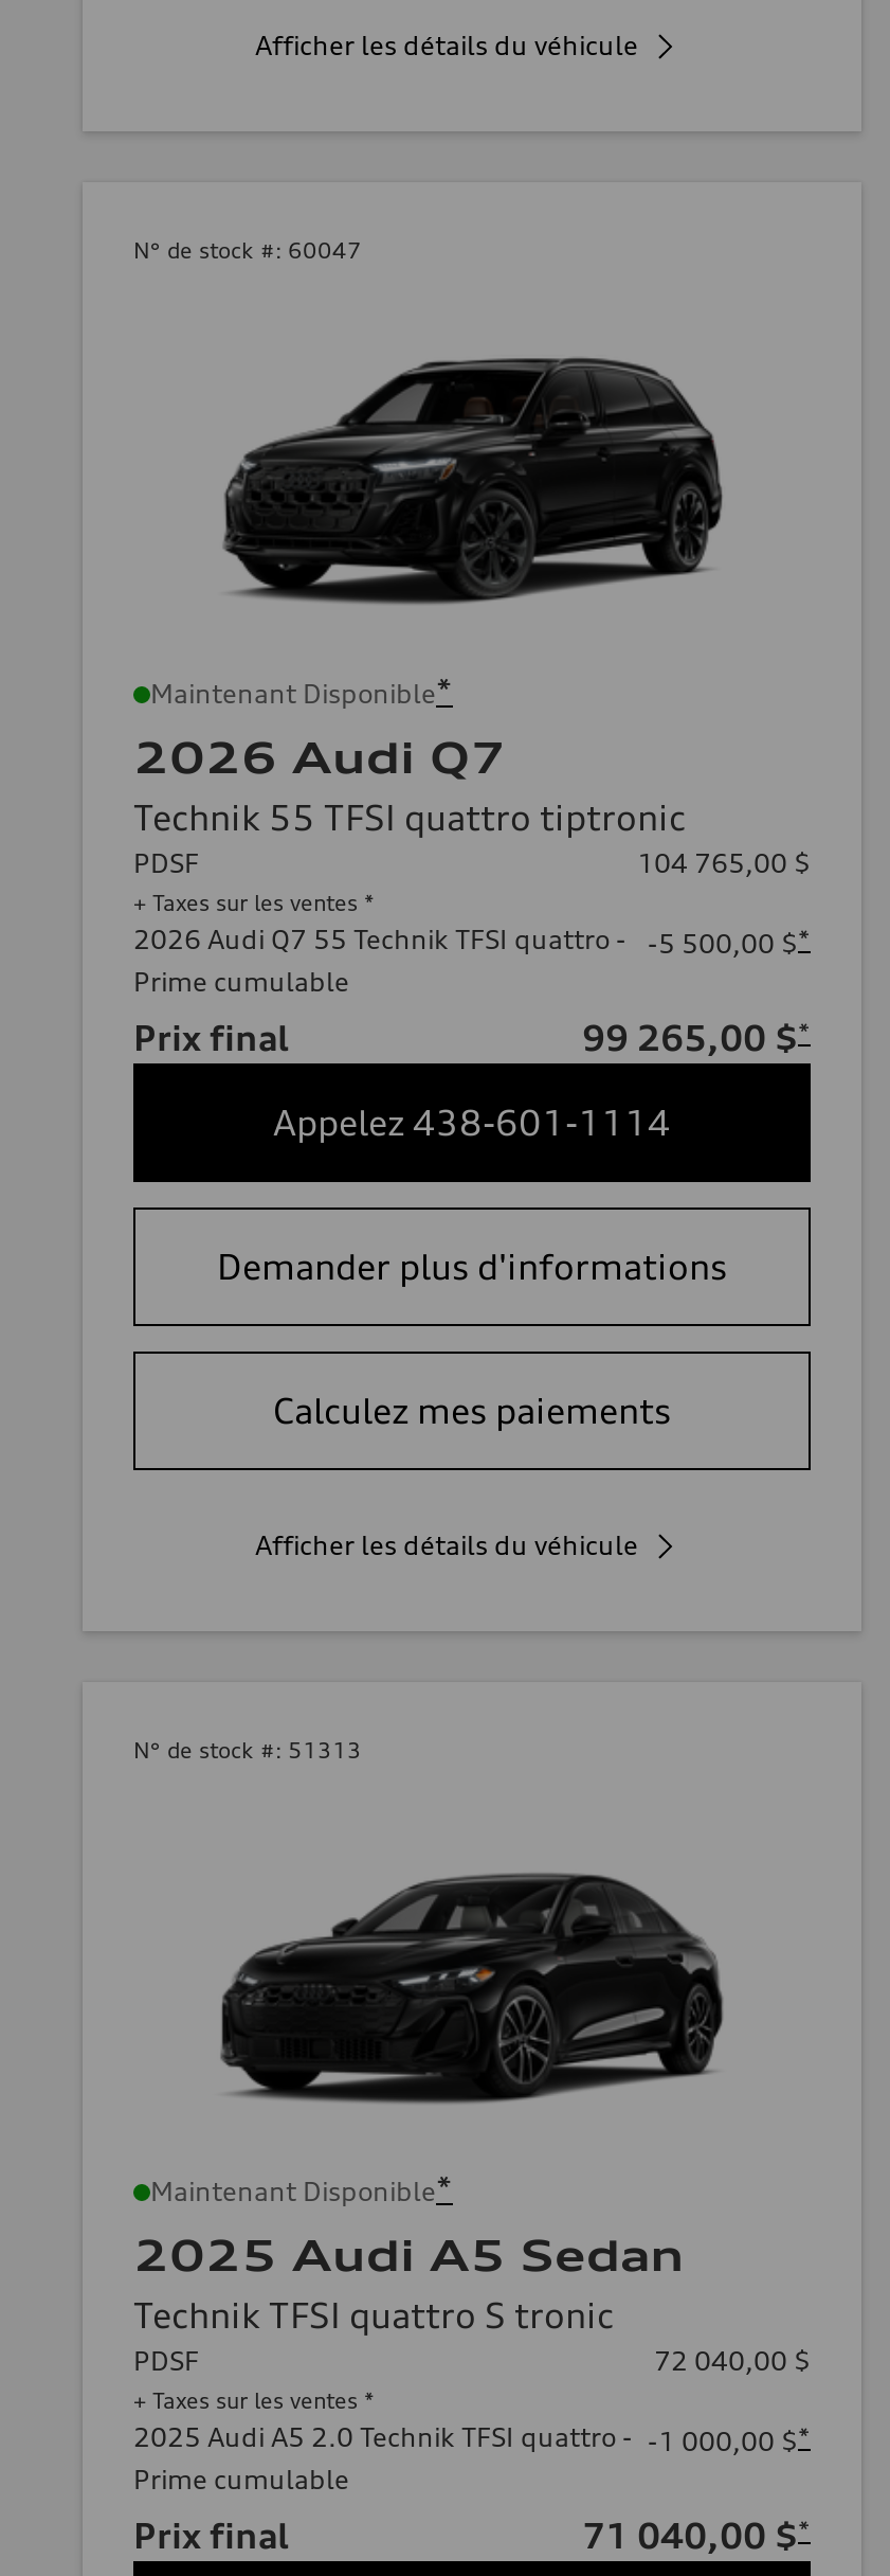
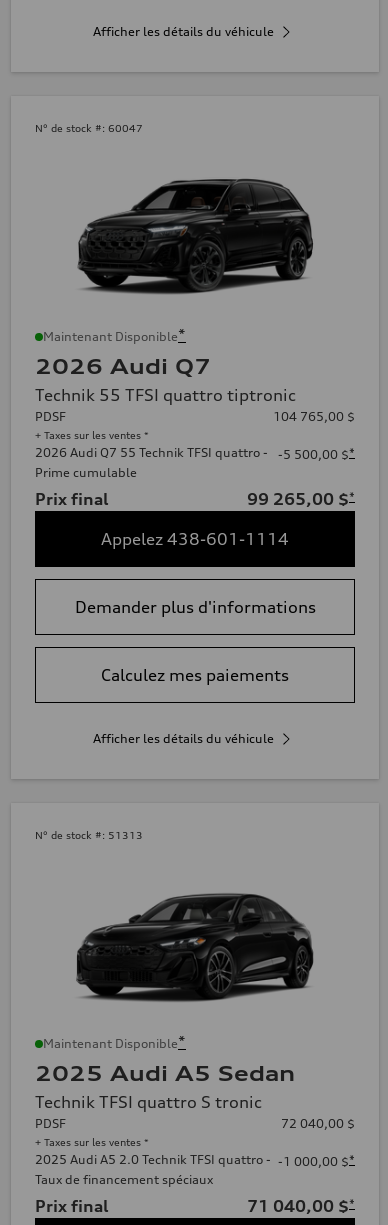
- Prime cumulable
+ Taux de financement spéciaux
